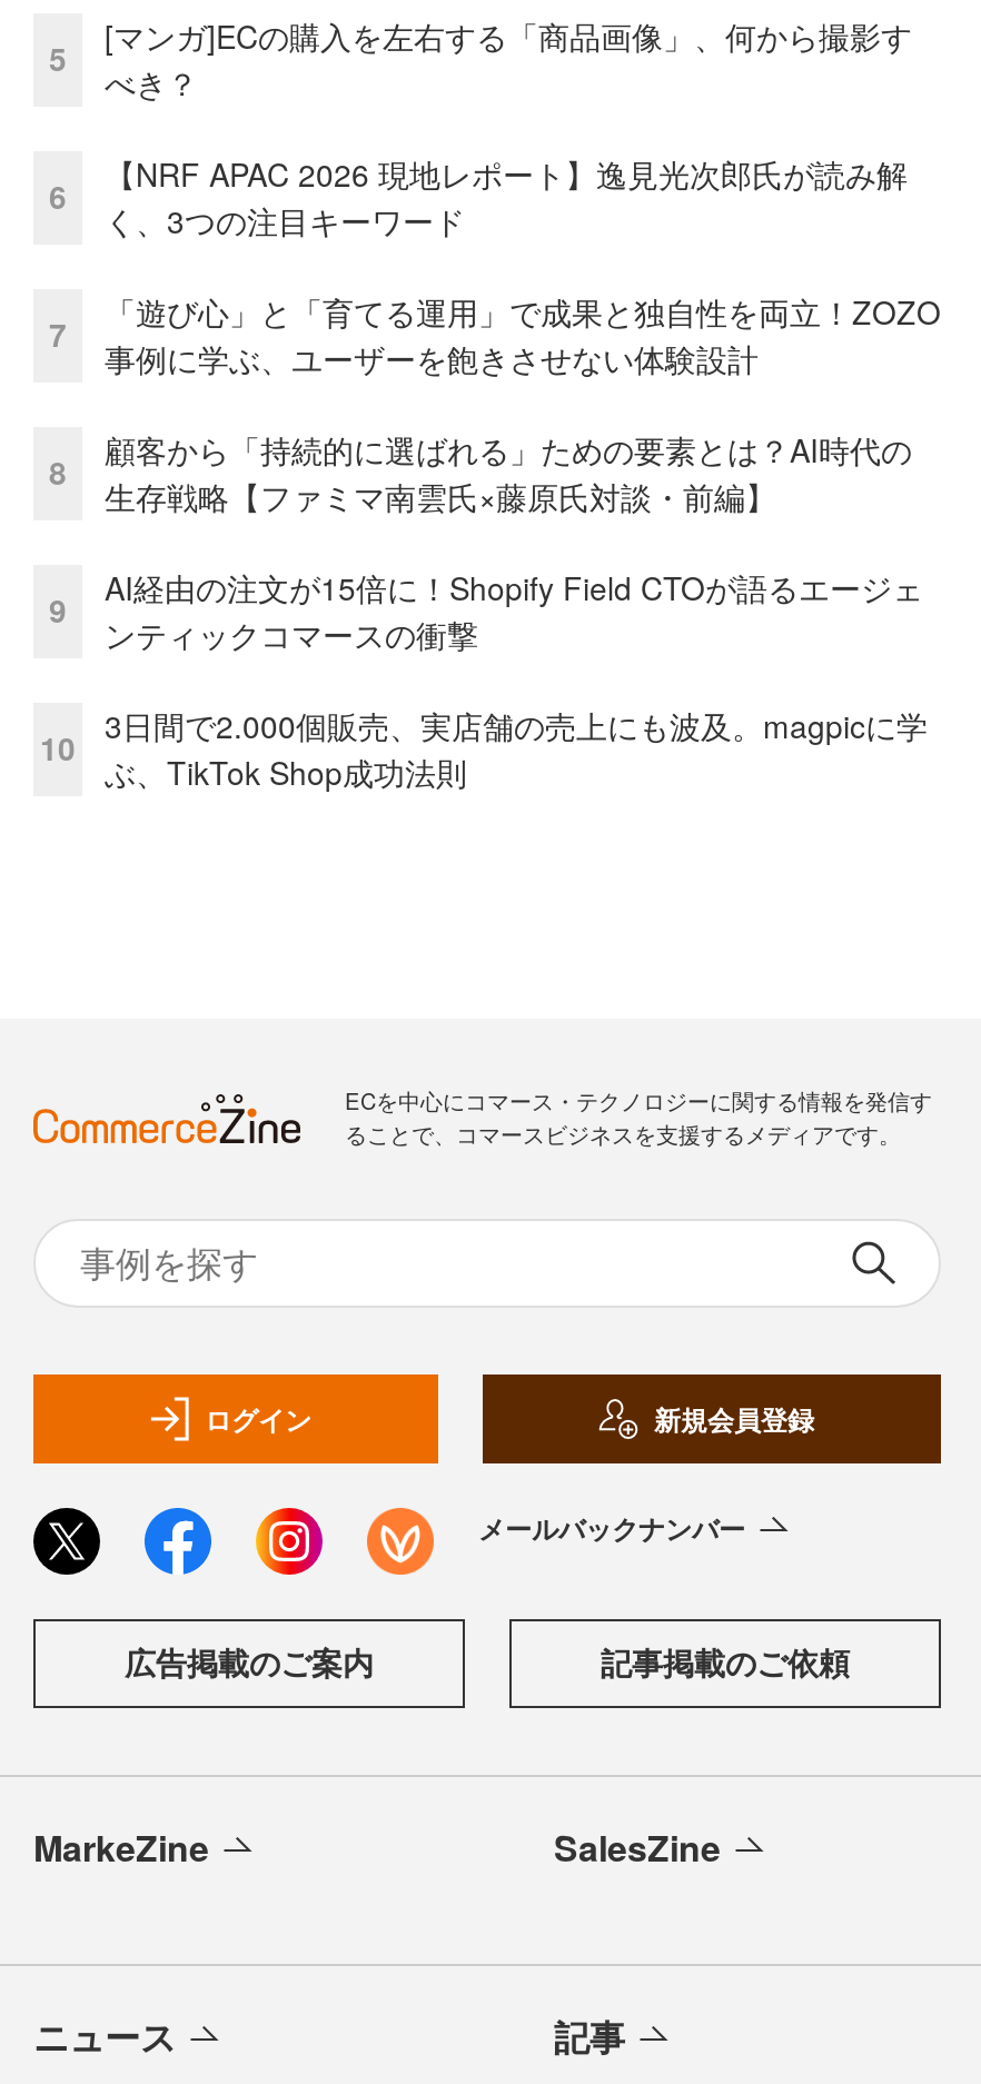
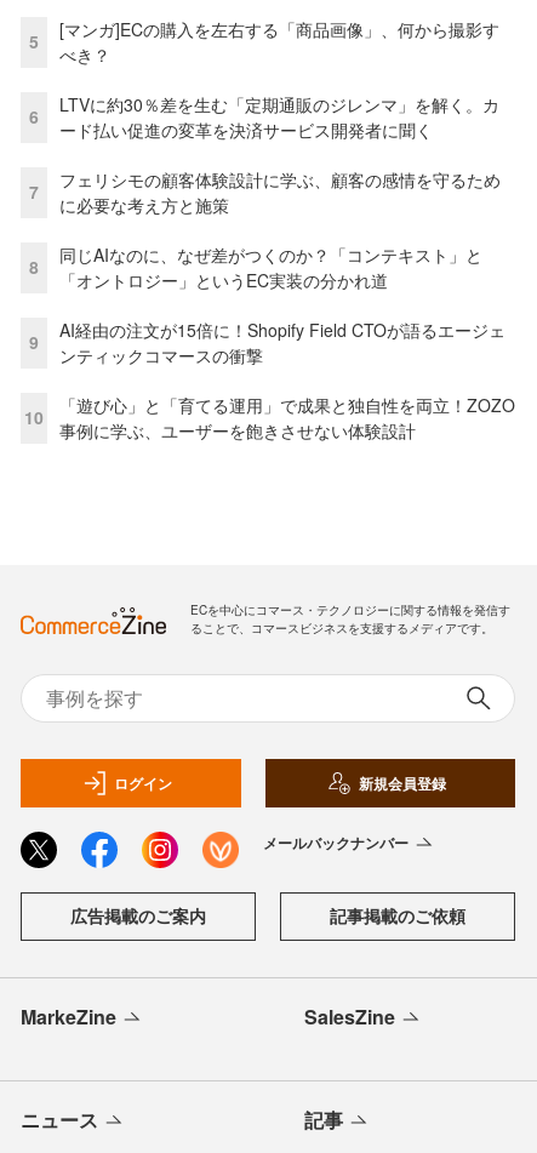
- 【NRF APAC 2026 現地レポート】逸見光次郎氏が読み解
- く、3つの注目キーワード
+ LTVに約30％差を生む「定期通販のジレンマ」を解く。カ
+ ード払い促進の変革を決済サービス開発者に聞く

+ フェリシモの顧客体験設計に学ぶ、顧客の感情を守るため
+ に必要な考え方と施策

moved down: 「遊び心」と「育てる運用」で成果と独自性を両立！ZOZO | 事例に学ぶ、ユーザーを飽きさせない体験設計

- 顧客から「持続的に選ばれる」ための要素とは？AI時代の
- 生存戦略【ファミマ南雲氏×藤原氏対談・前編】
+ 同じAIなのに、なぜ差がつくのか？「コンテキスト」と
+ 「オントロジー」というEC実装の分かれ道

- 3日間で2.000個販売、実店舗の売上にも波及。magpicに学
- ぶ、TikTok Shop成功法則
